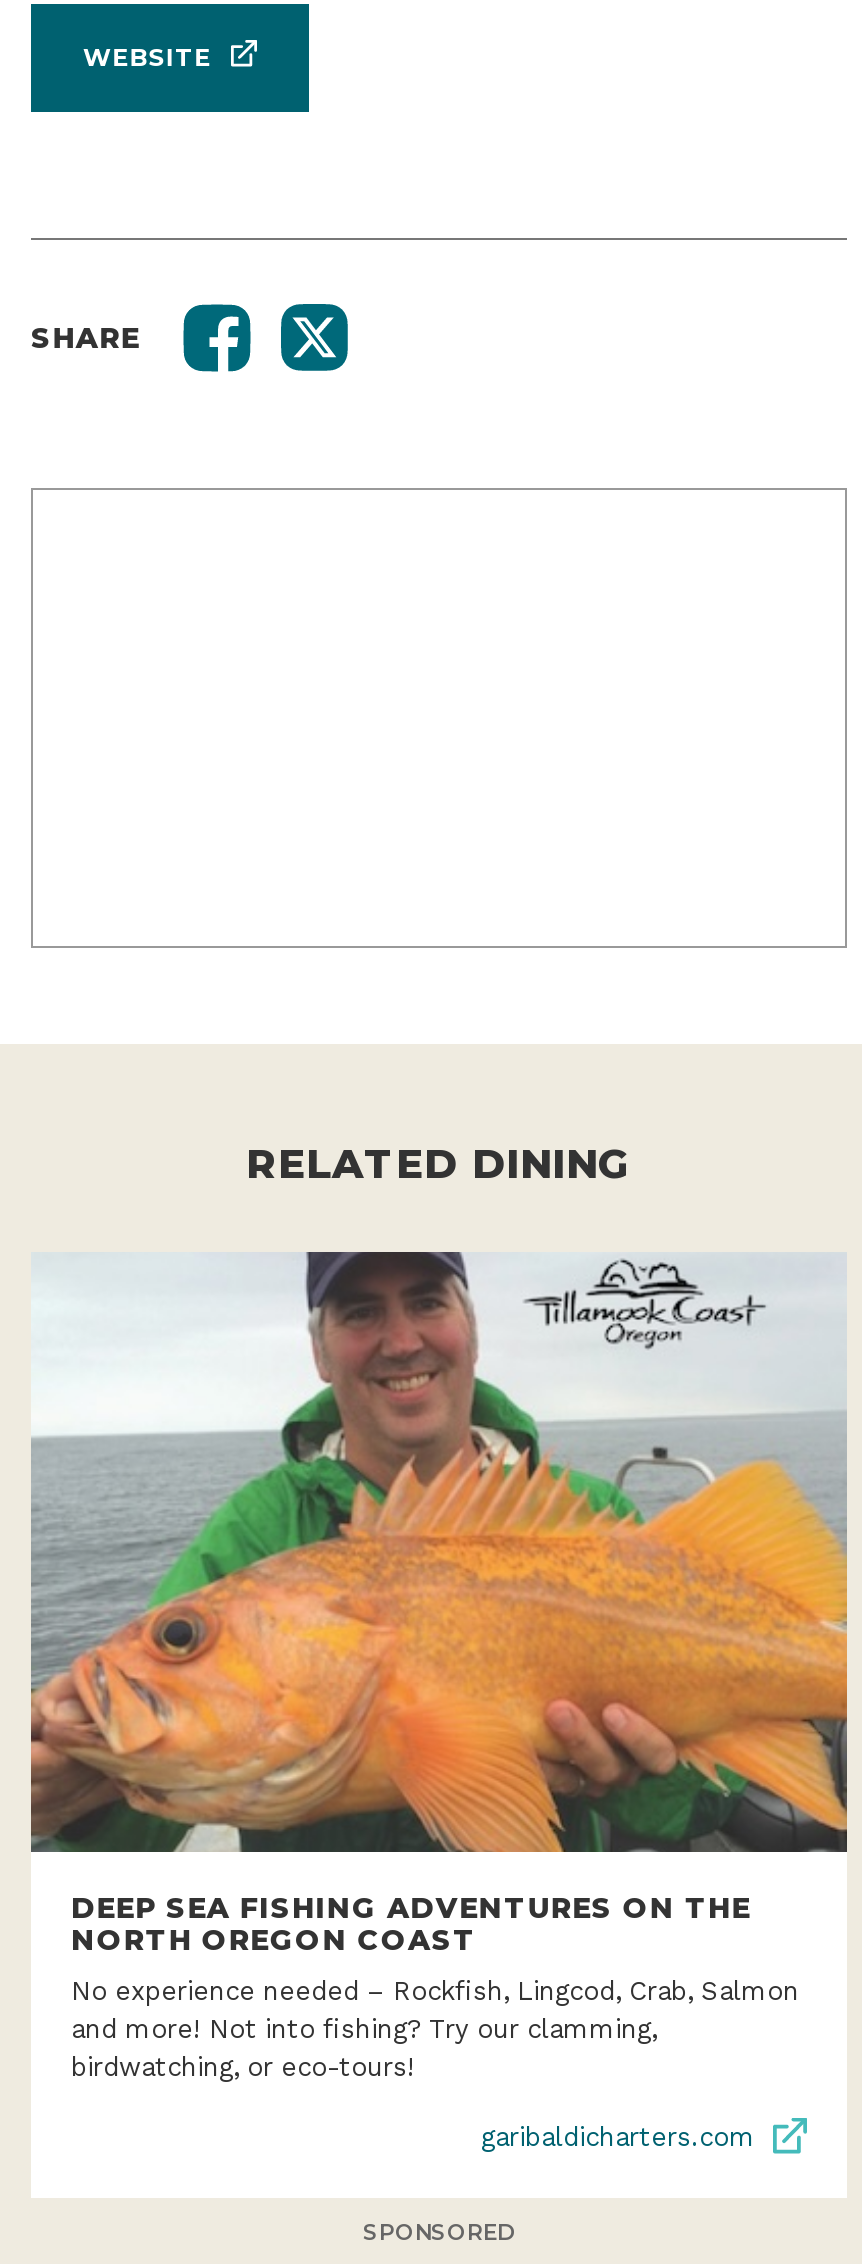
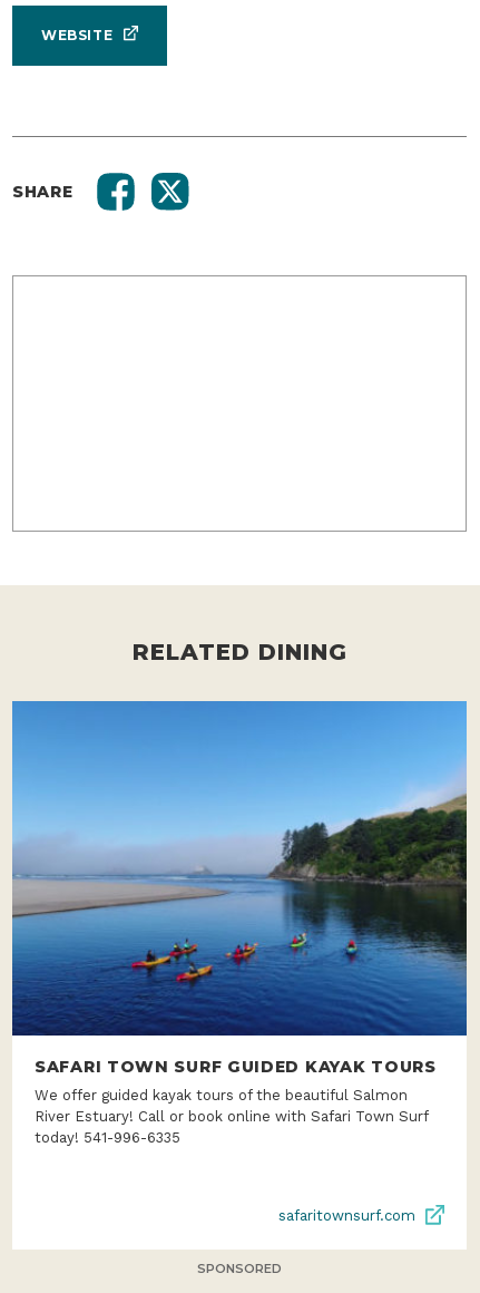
- [image]
- DEEP SEA FISHING ADVENTURES ON THE
- NORTH OREGON COAST
+ [image]
+ SAFARI TOWN SURF GUIDED KAYAK TOURS

- No experience needed – Rockfish, Lingcod, Crab, Salmon
- and more! Not into fishing? Try our clamming,
- birdwatching, or eco-tours!
+ We offer guided kayak tours of the beautiful Salmon
+ River Estuary! Call or book online with Safari Town Surf
+ today! 541-996-6335

- garibaldicharters.com
+ safaritownsurf.com
